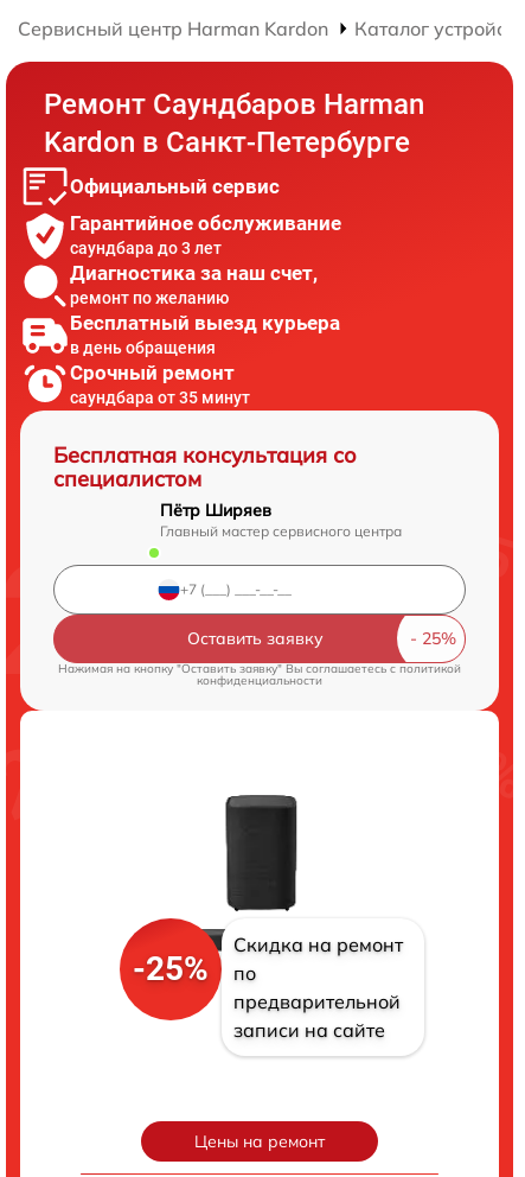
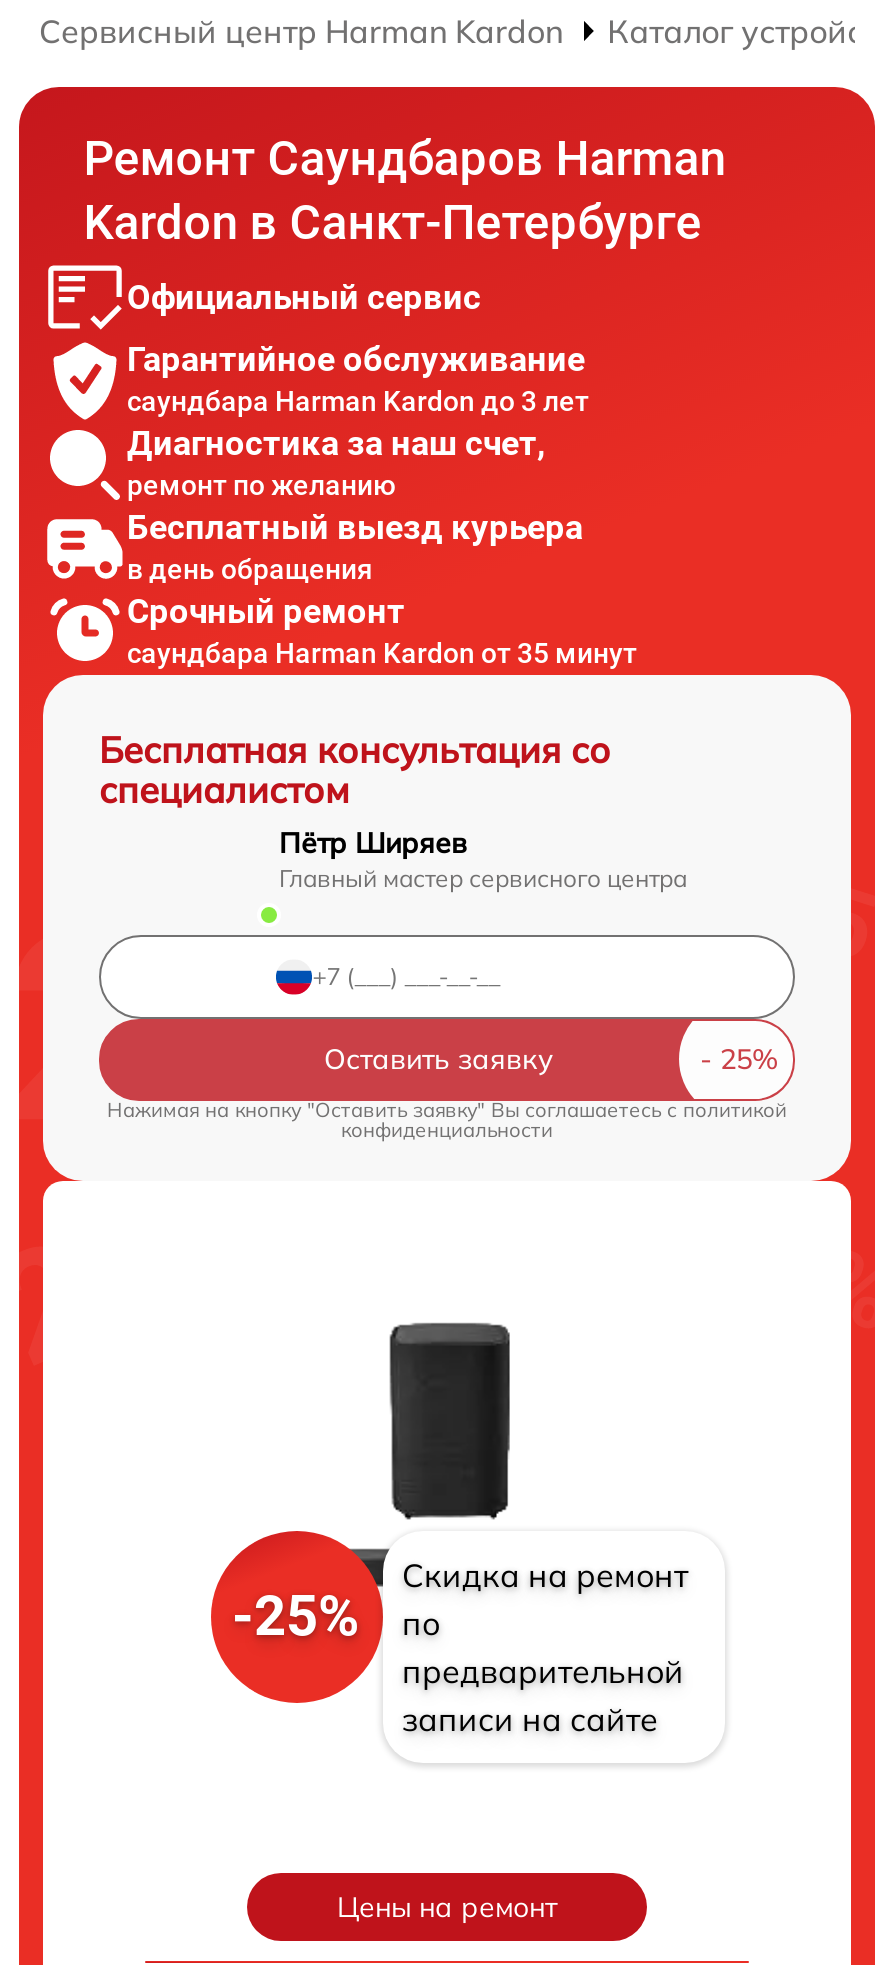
- саундбара до 3 лет
+ саундбара Harman Kardon до 3 лет

- саундбара от 35 минут
+ саундбара Harman Kardon от 35 минут
